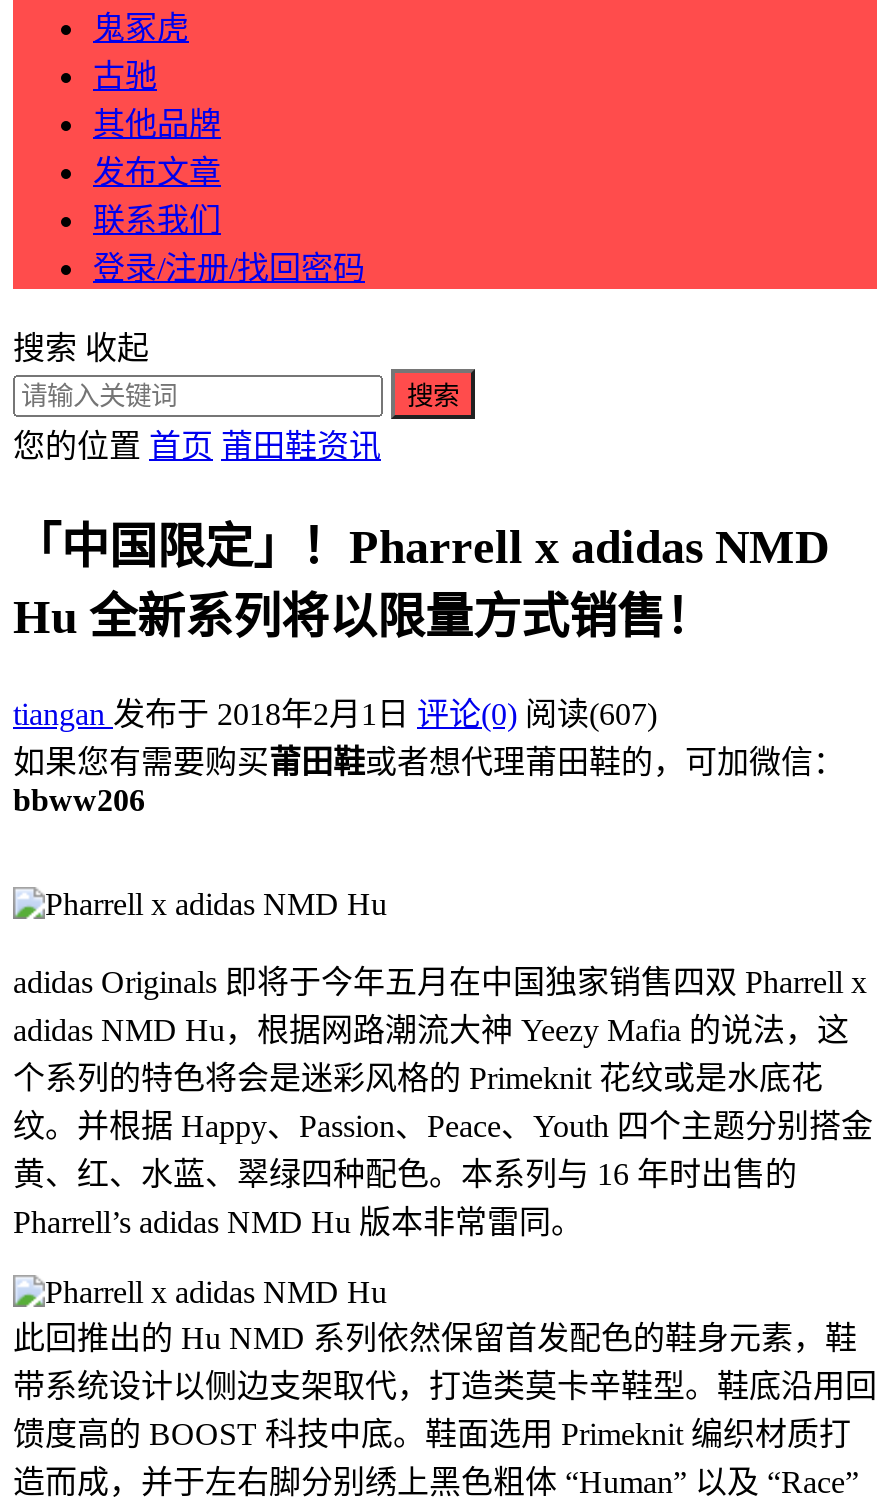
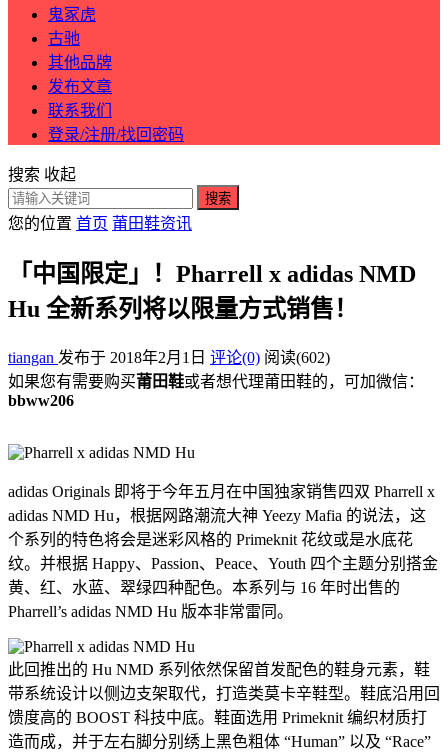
- tiangan发布于 2018年2月1日评论(0) 阅读(607)
+ tiangan发布于 2018年2月1日评论(0) 阅读(602)
